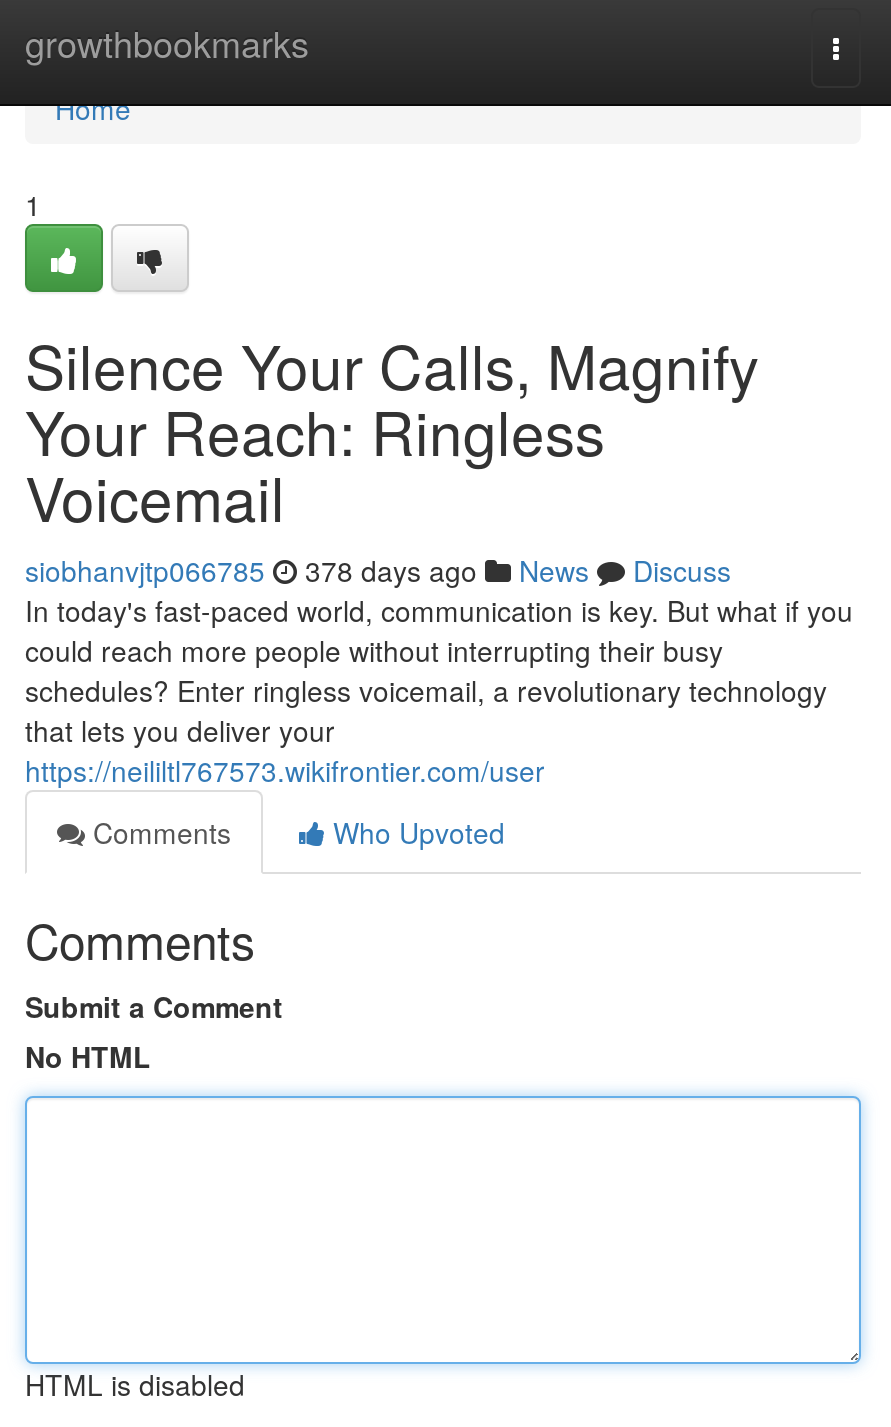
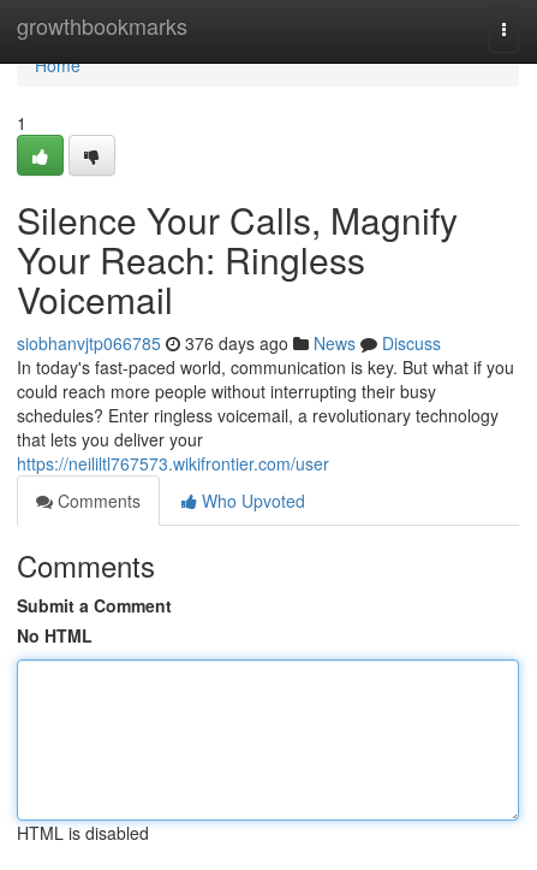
- siobhanvjtp066785 378 days ago News Discuss
+ siobhanvjtp066785 376 days ago News Discuss
